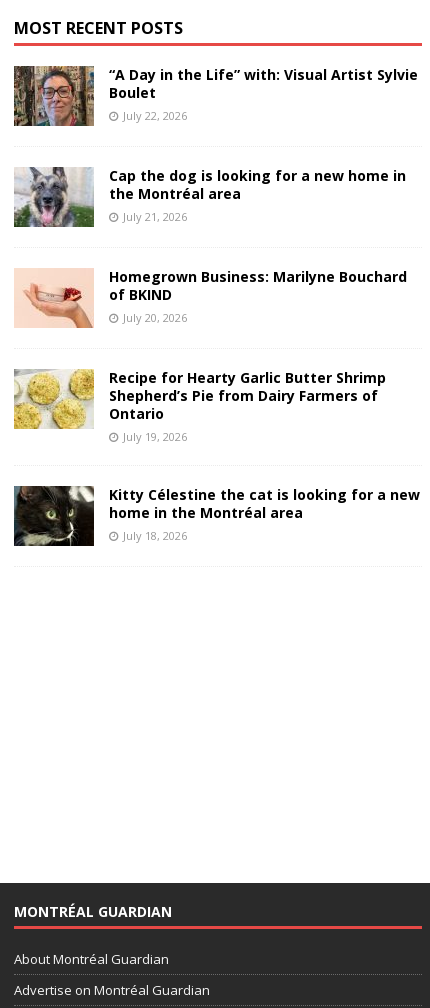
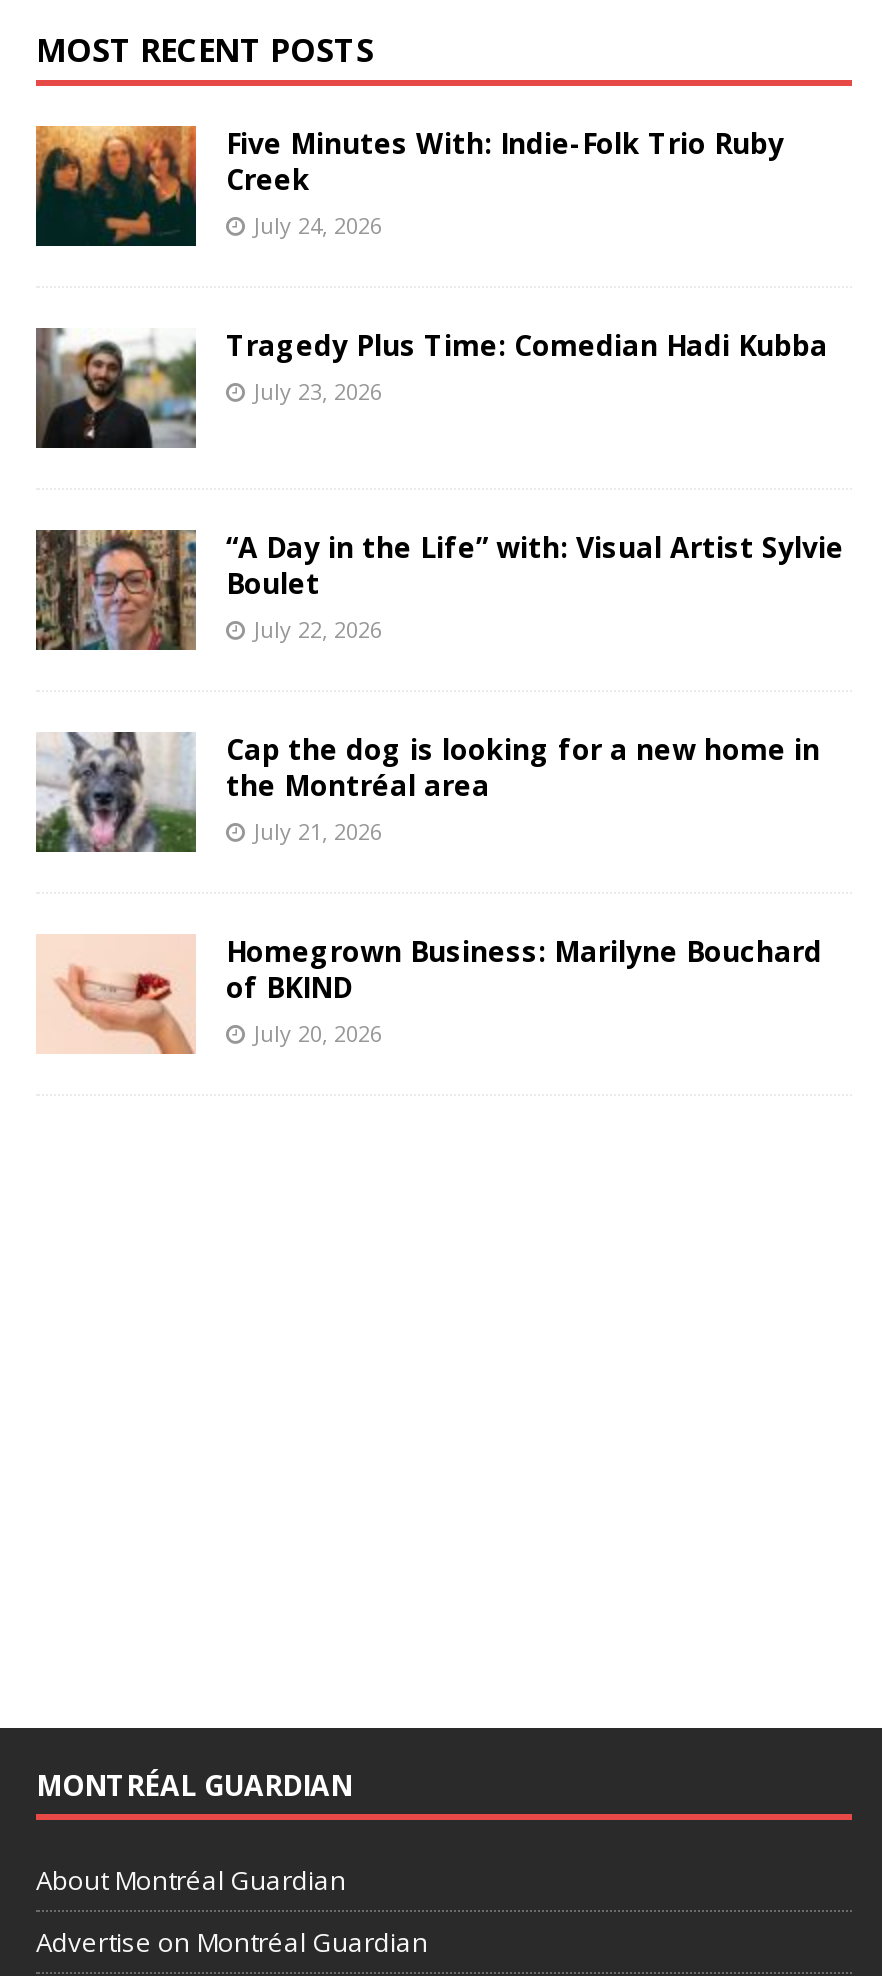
+ [image]
+ Five Minutes With: Indie-Folk Trio Ruby
+ Creek
+ July 24, 2026
+ Tragedy Plus Time: Comedian Hadi Kubba
+ July 23, 2026

+ [image]

moved down: [image] | “A Day in the Life” with: Visual Artist Sylvie | Boulet | ... | of BKIND | July 20, 2026

- [image]
- Recipe for Hearty Garlic Butter Shrimp
- Shepherd’s Pie from Dairy Farmers of
- Ontario
- July 19, 2026
- Kitty Célestine the cat is looking for a new
- home in the Montréal area
- July 18, 2026

- [image]
